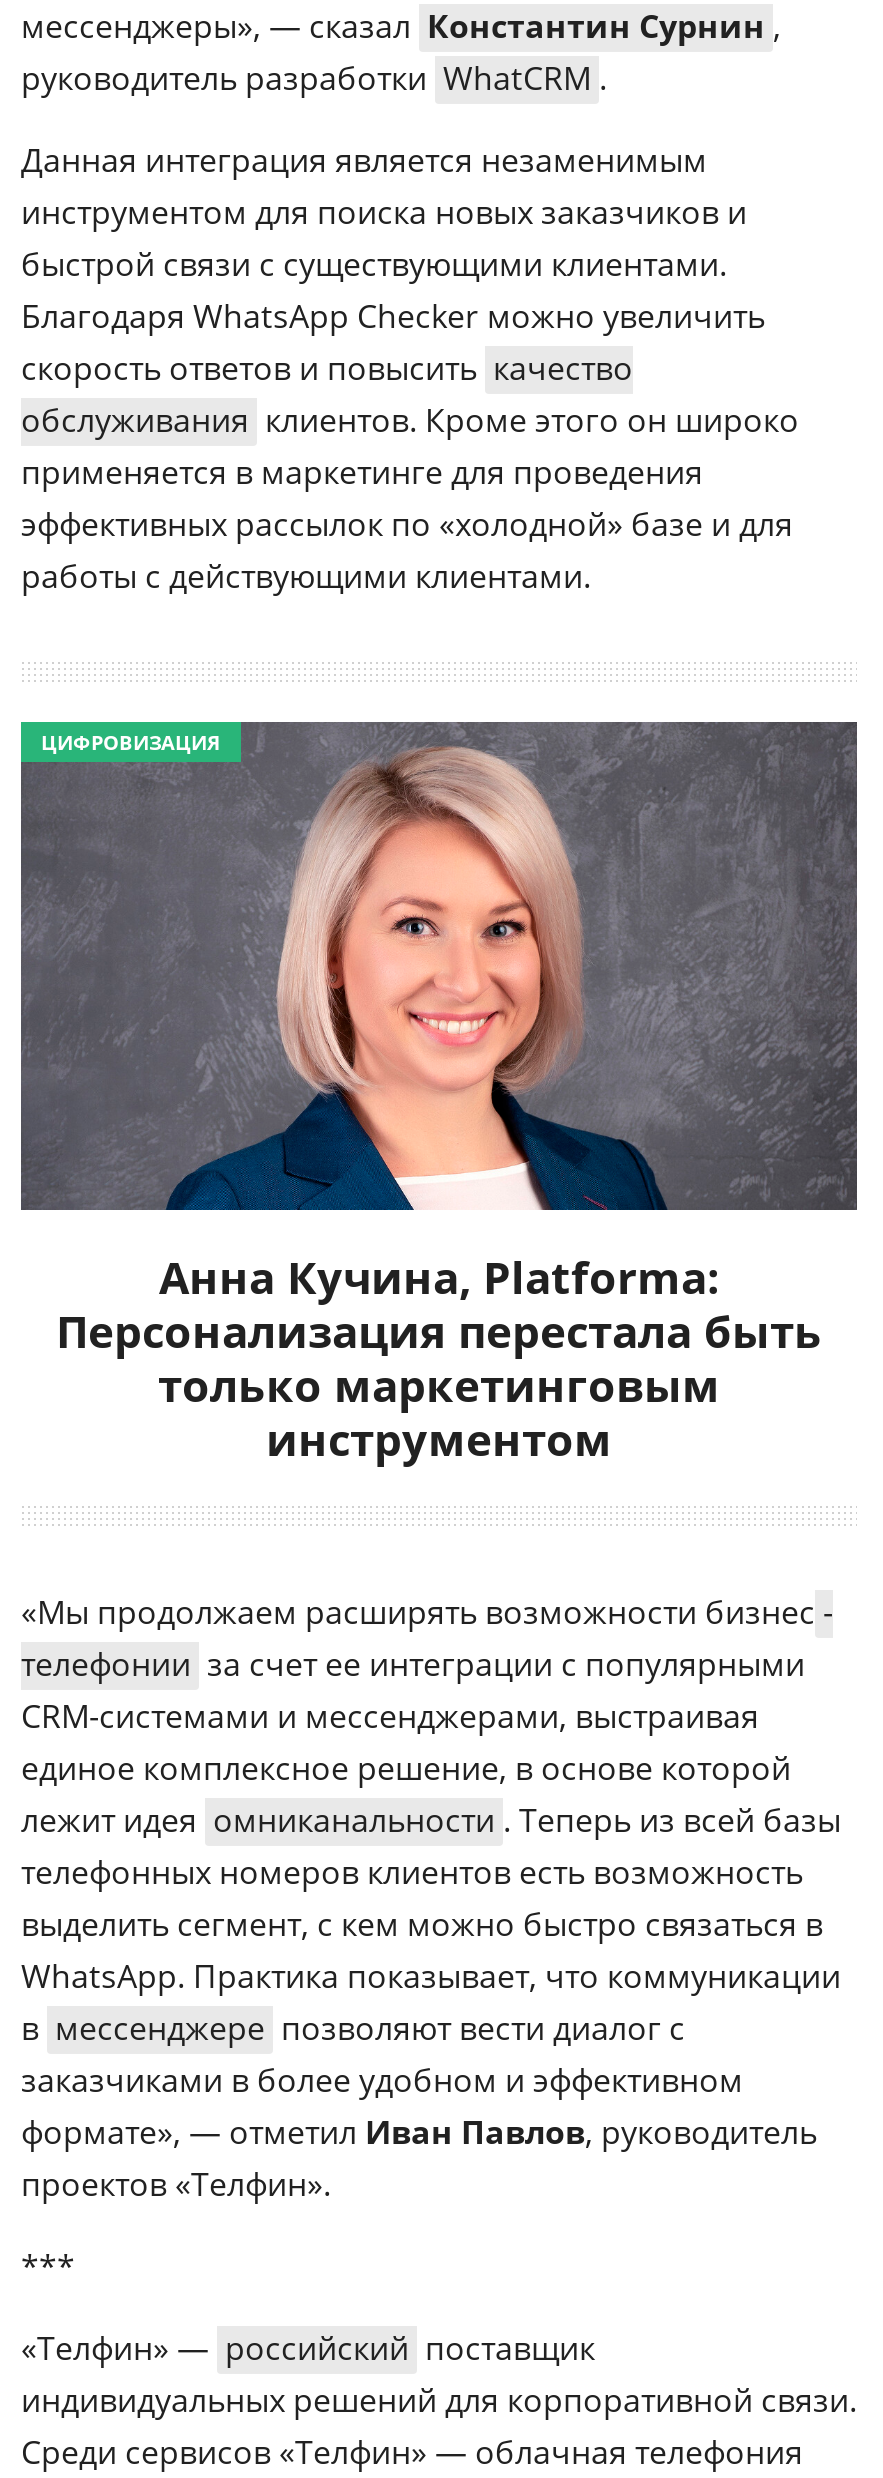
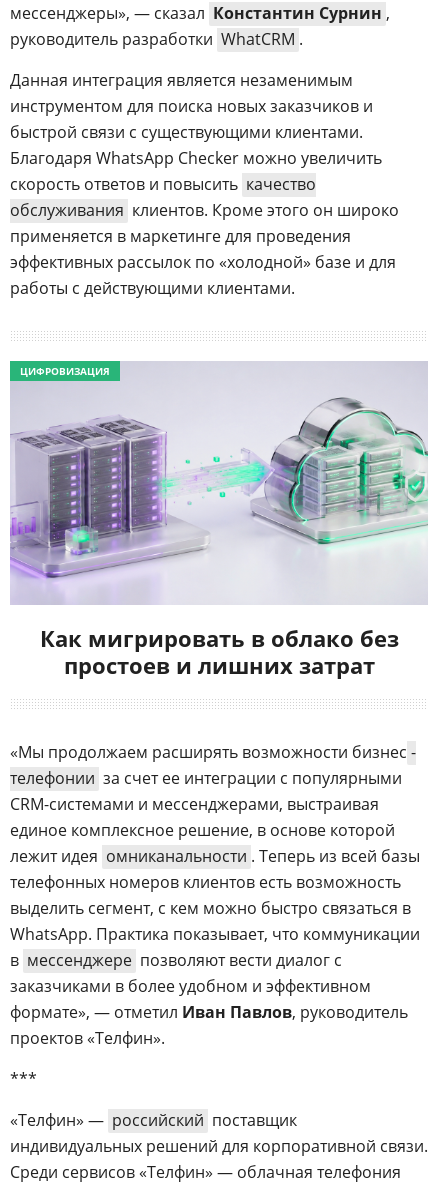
- [image]
- Анна Кучина, Platforma:
- Персонализация перестала быть
- только маркетинговым
- инструментом
+ [image]
+ Как мигрировать в облако без
+ простоев и лишних затрат
